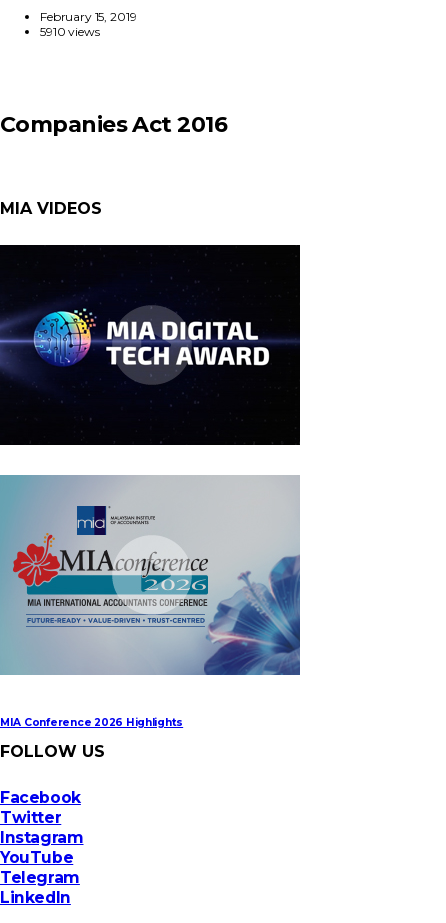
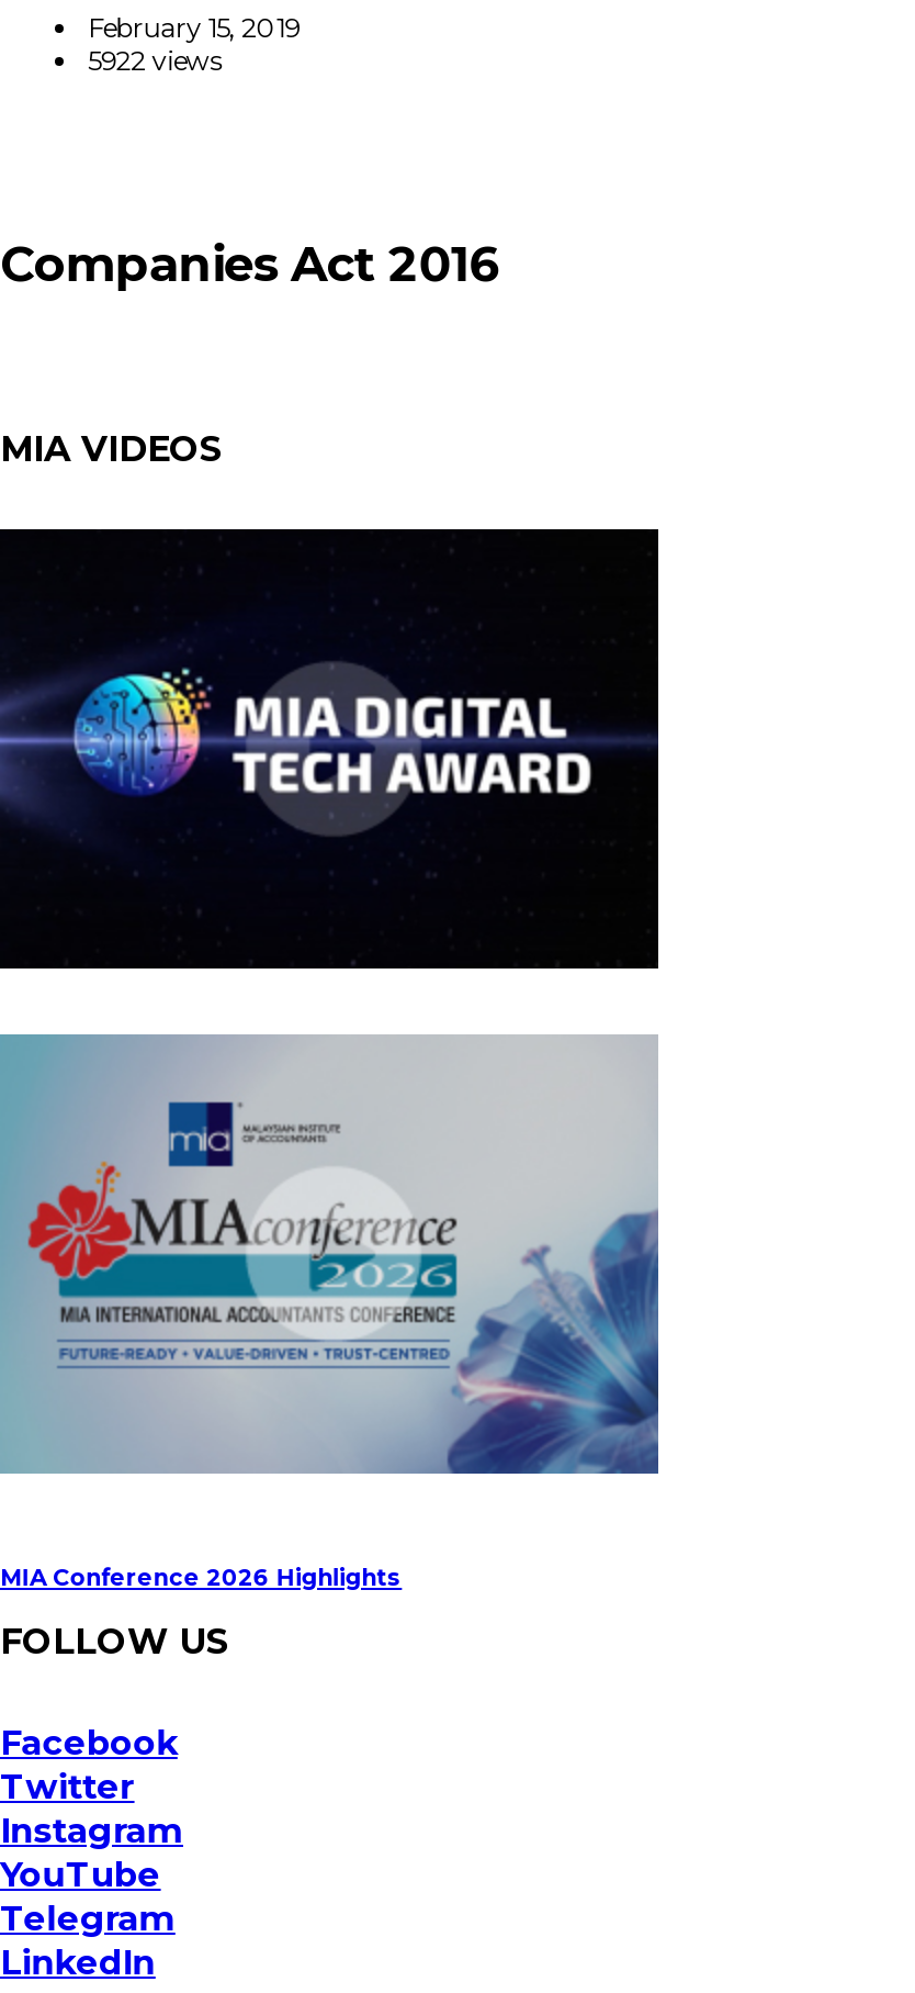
- 5910 views
+ 5922 views
